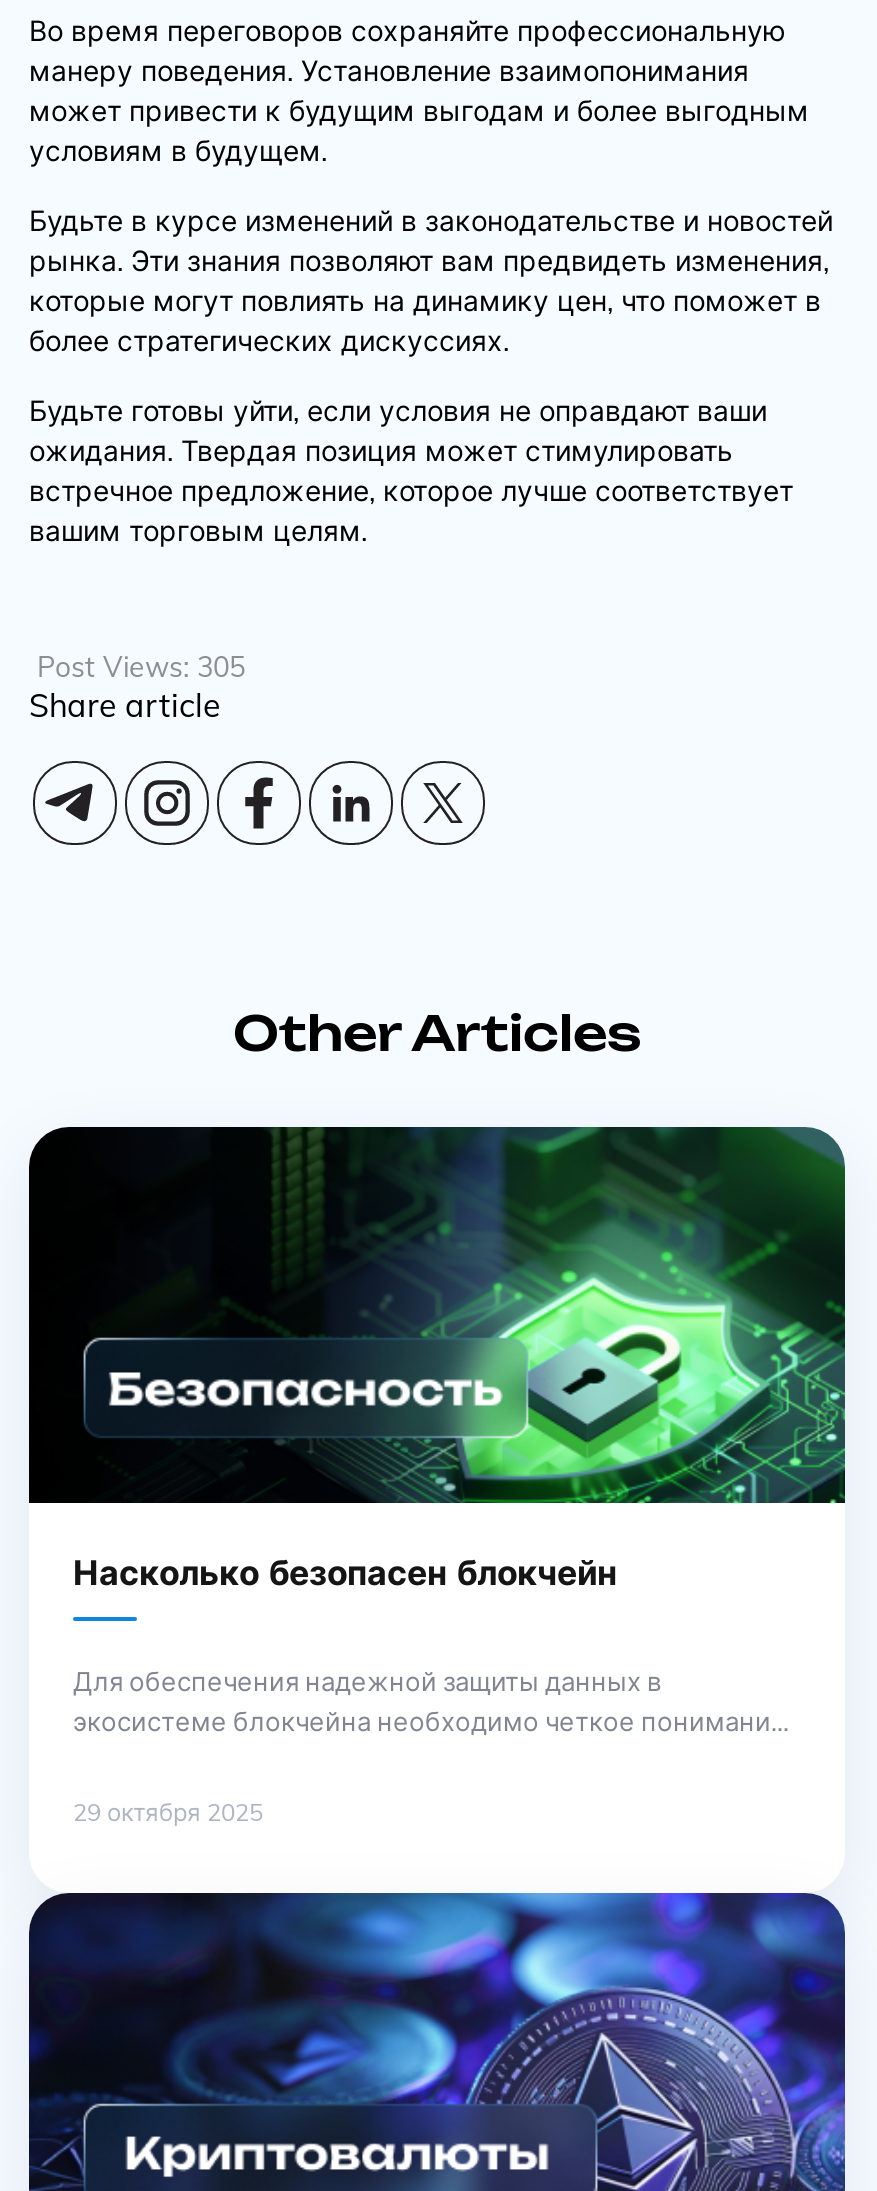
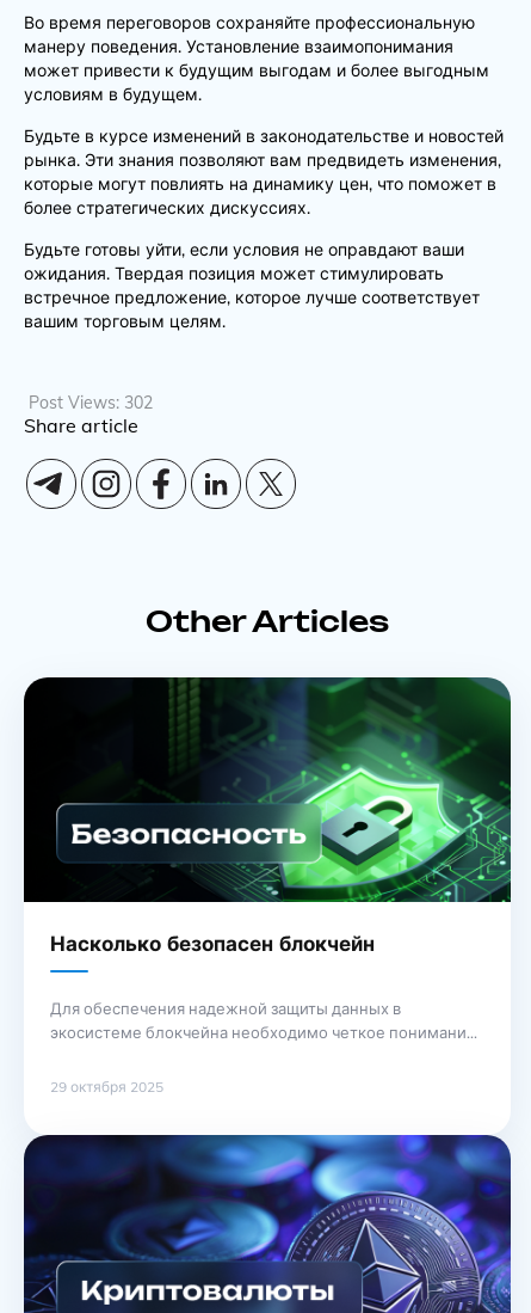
- Post Views: 305
+ Post Views: 302
